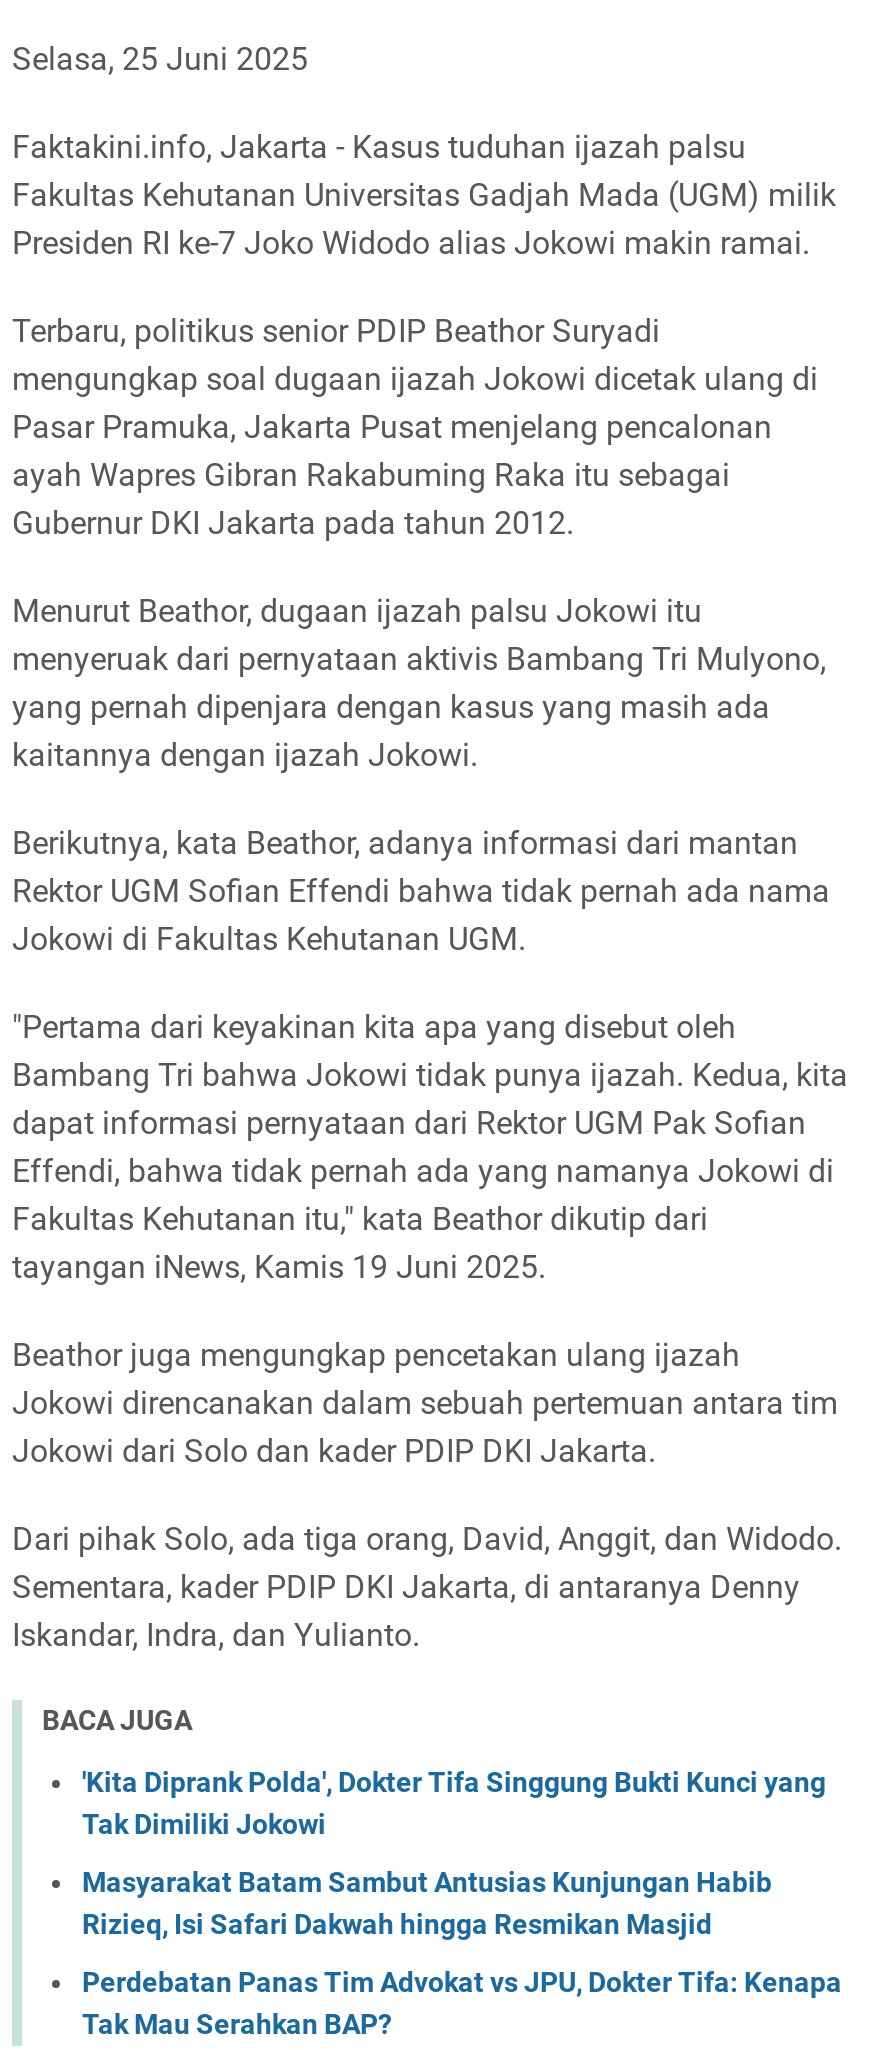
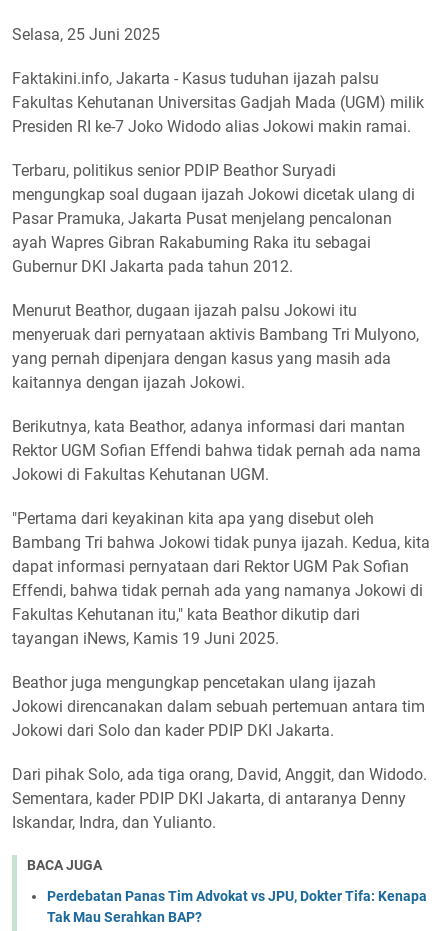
- 'Kita Diprank Polda', Dokter Tifa Singgung Bukti Kunci yang
- Tak Dimiliki Jokowi
- Masyarakat Batam Sambut Antusias Kunjungan Habib
- Rizieq, Isi Safari Dakwah hingga Resmikan Masjid
